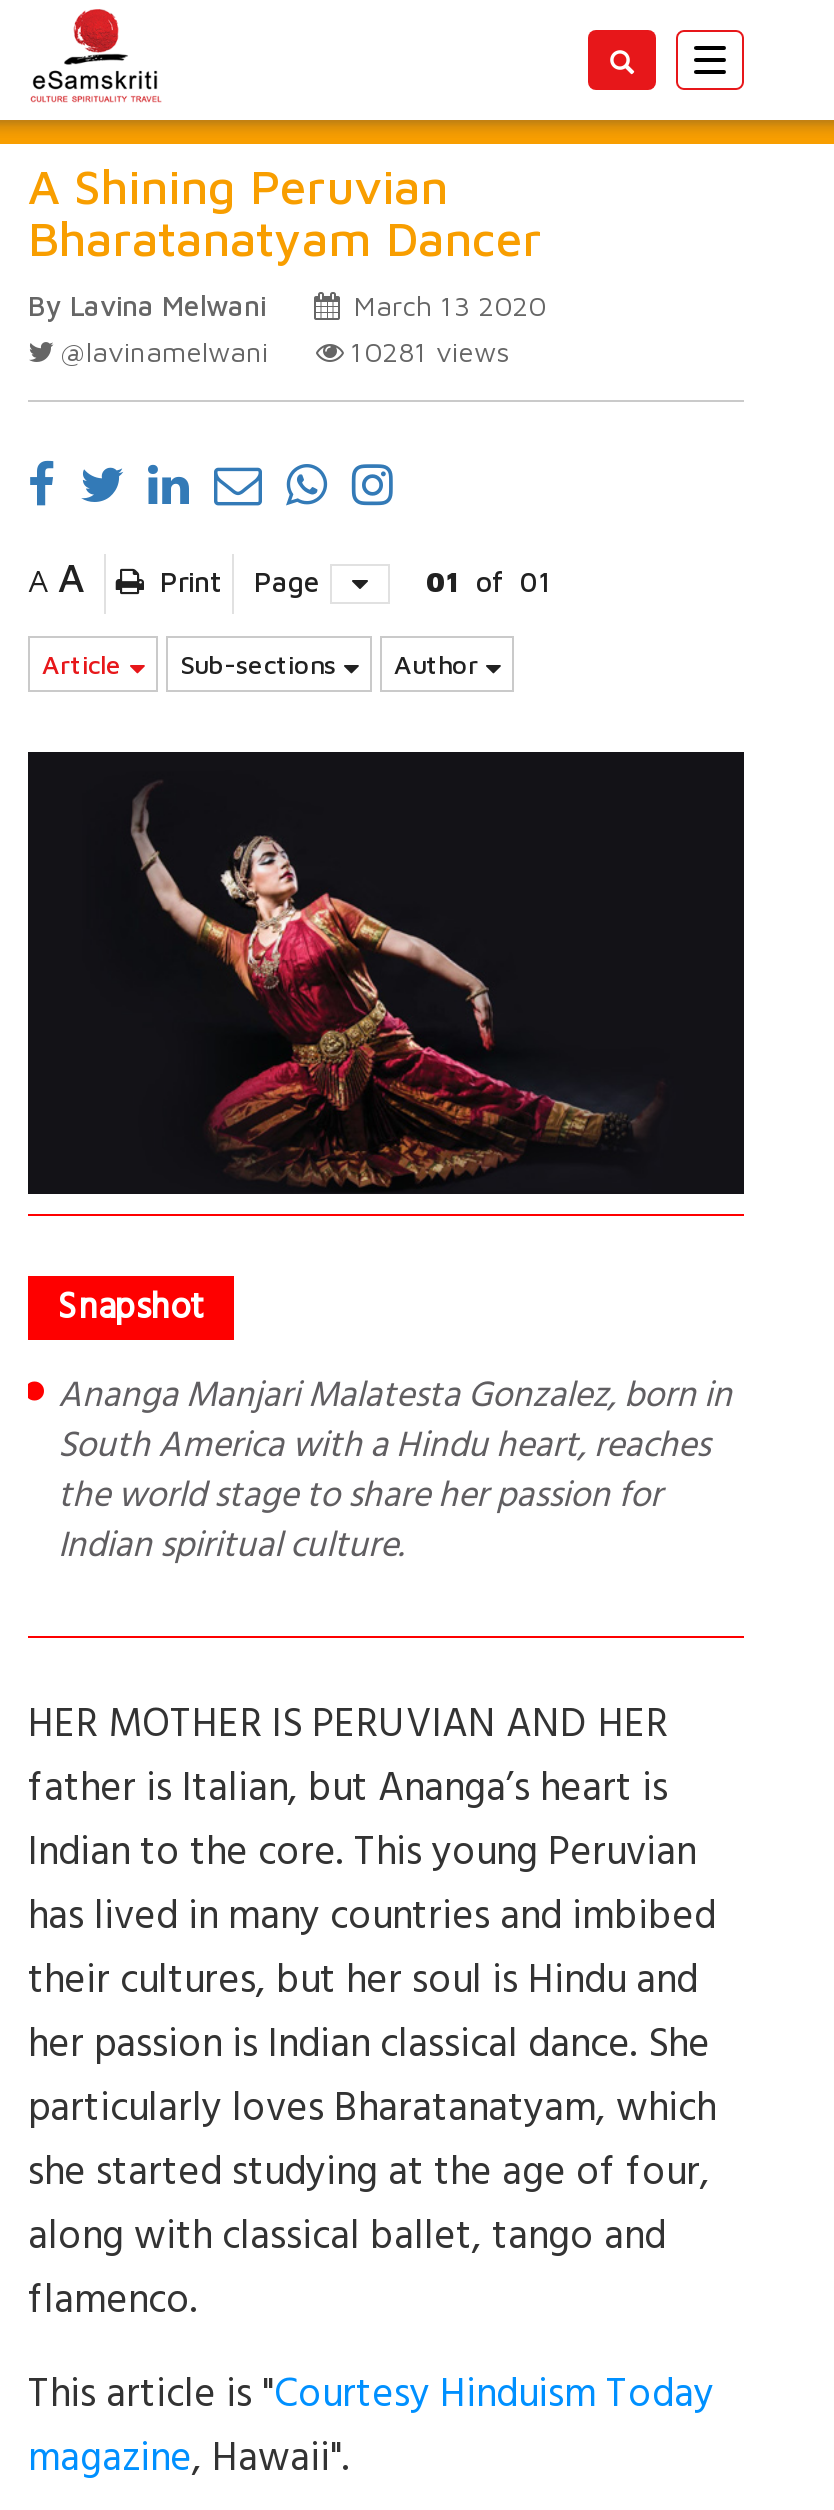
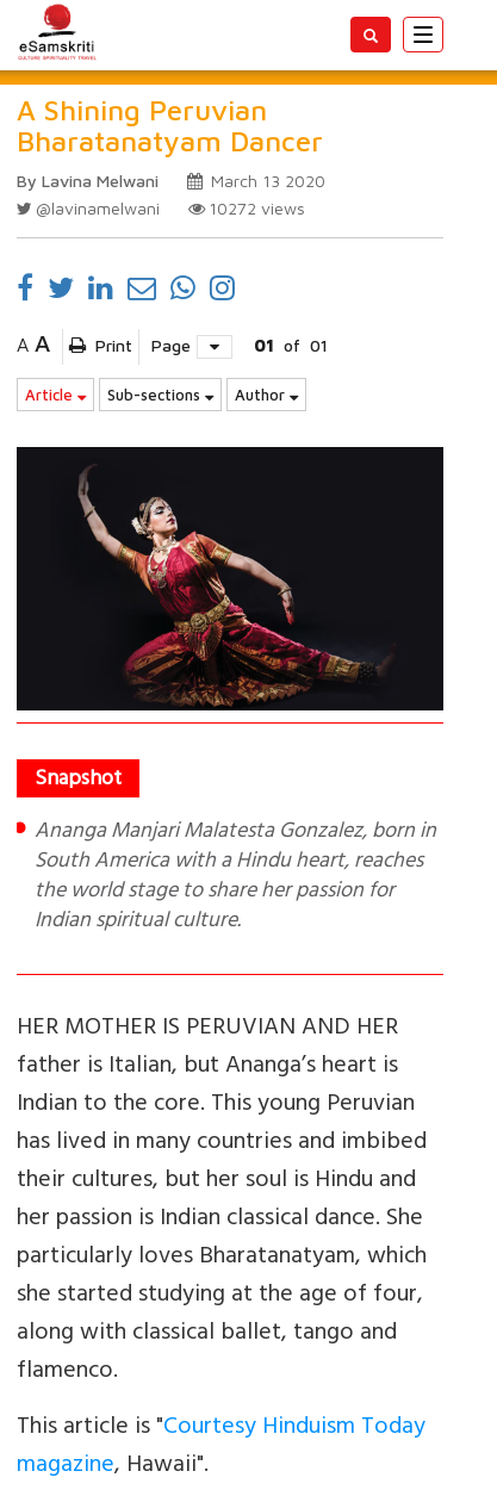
- 10281 views
+ 10272 views
